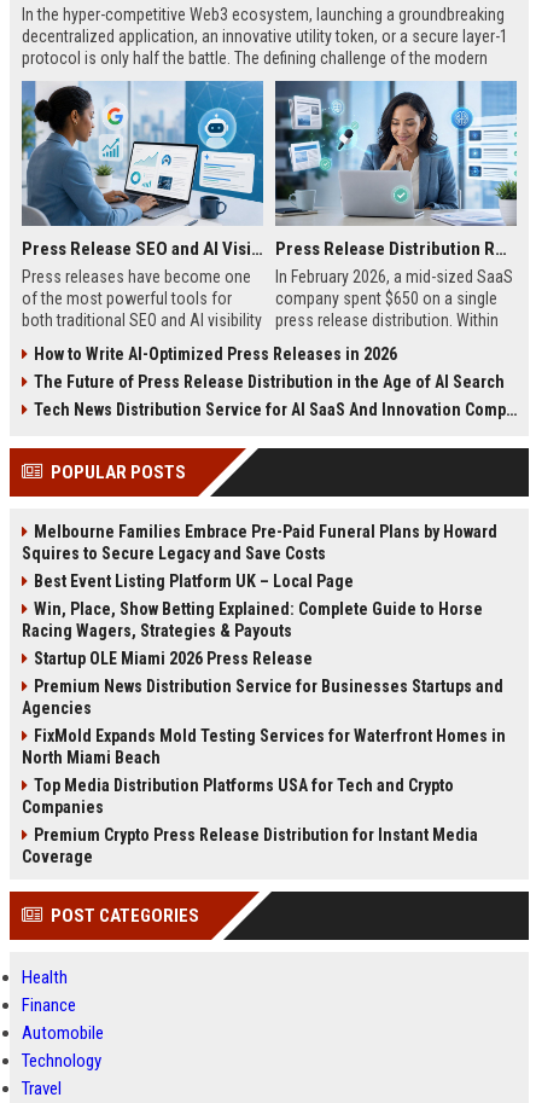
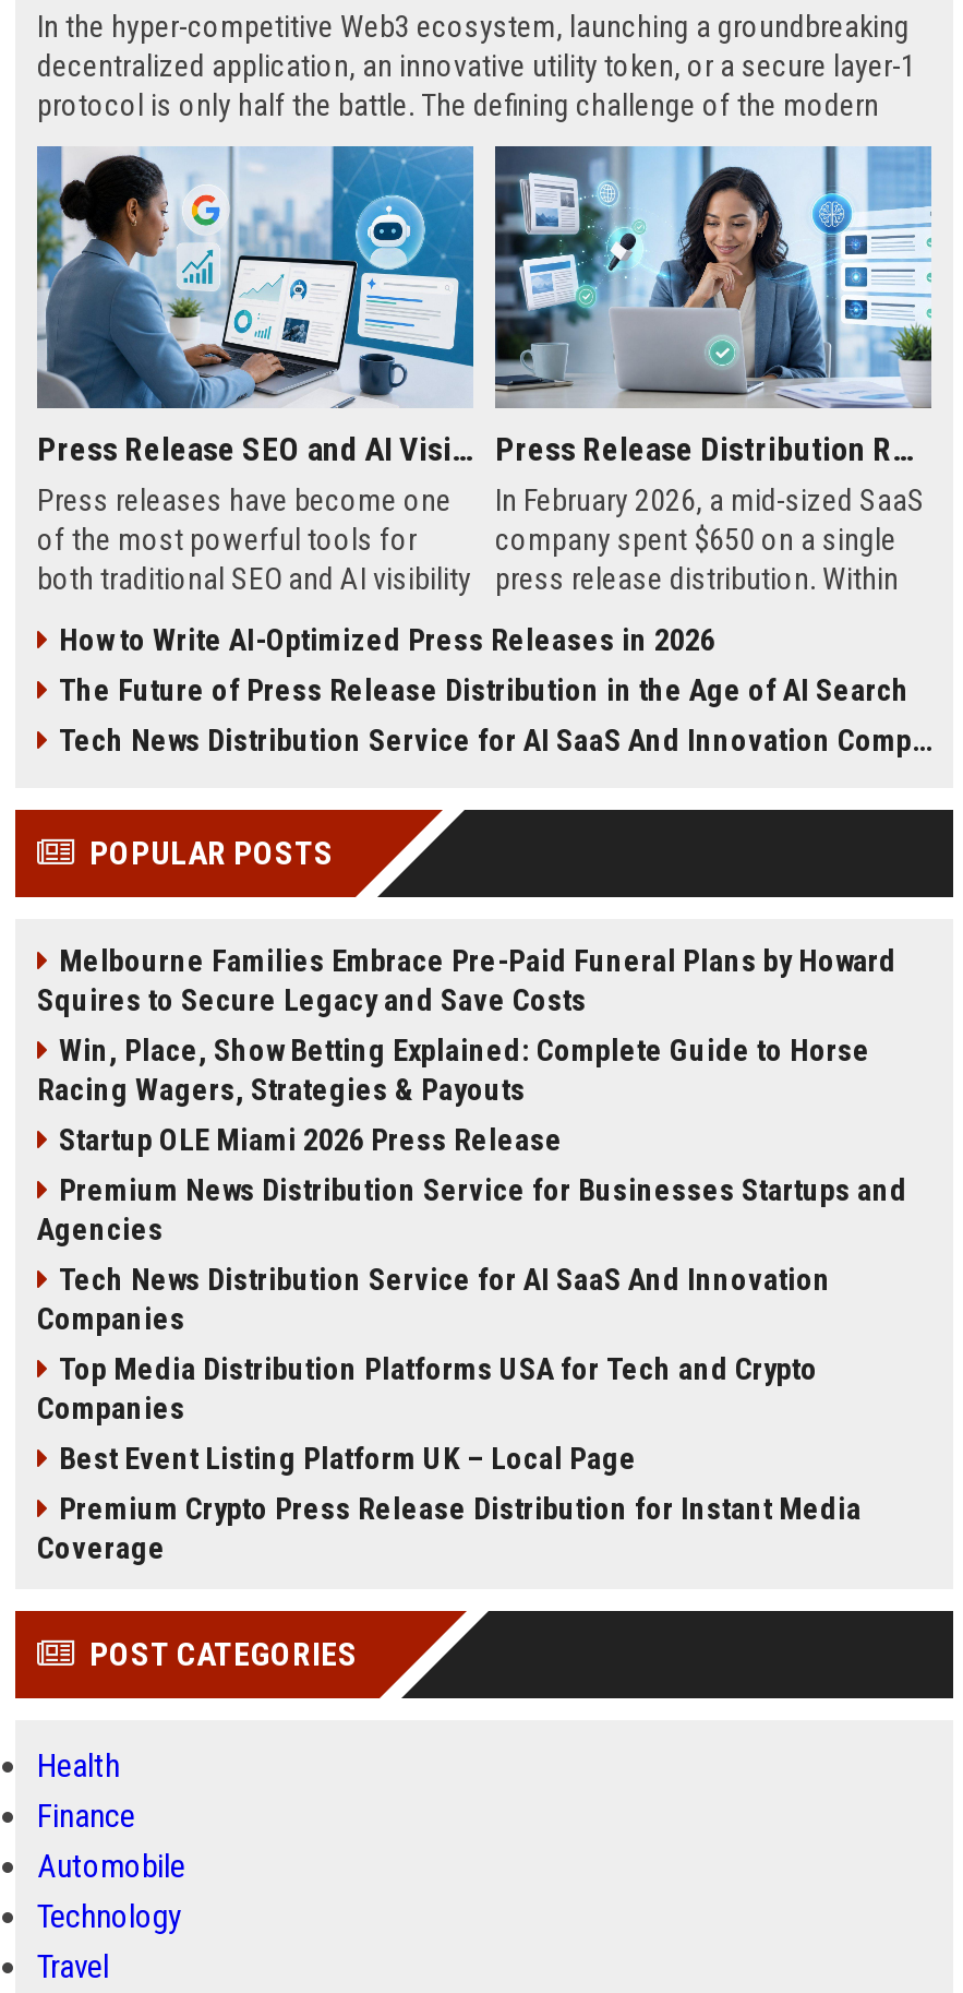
moved down: Best Event Listing Platform UK – Local Page

moved up: Win, Place, Show Betting Explained: Complete Guide to Horse | Racing Wagers, Strategies & Payouts | Startup OLE Miami 2026 Press Release | Premium News Distribution Service for Businesses Startups and | Agencies

- FixMold Expands Mold Testing Services for Waterfront Homes in
- North Miami Beach
+ Tech News Distribution Service for AI SaaS And Innovation
+ Companies

moved up: Top Media Distribution Platforms USA for Tech and Crypto | Companies
